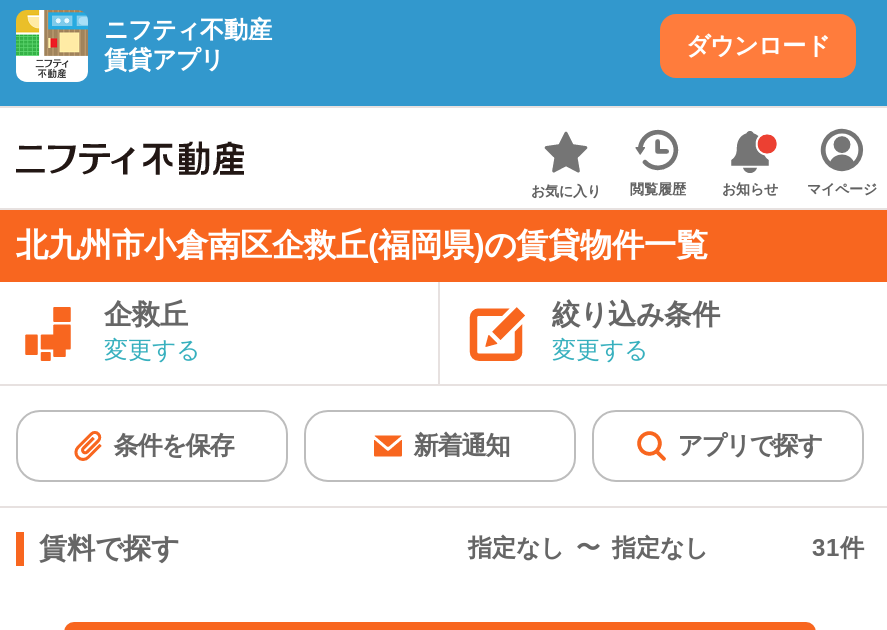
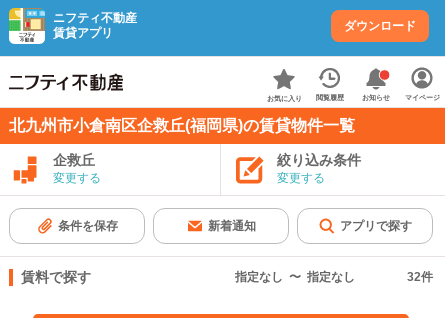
- 31件
+ 32件
